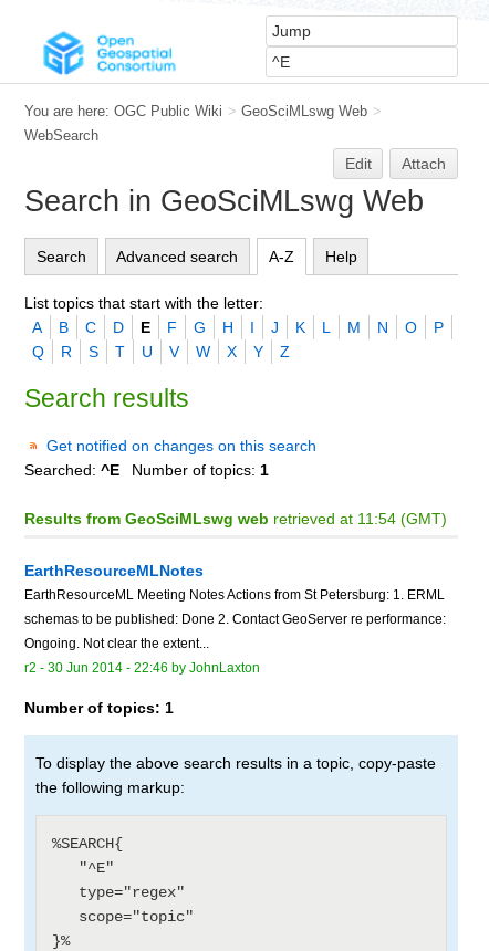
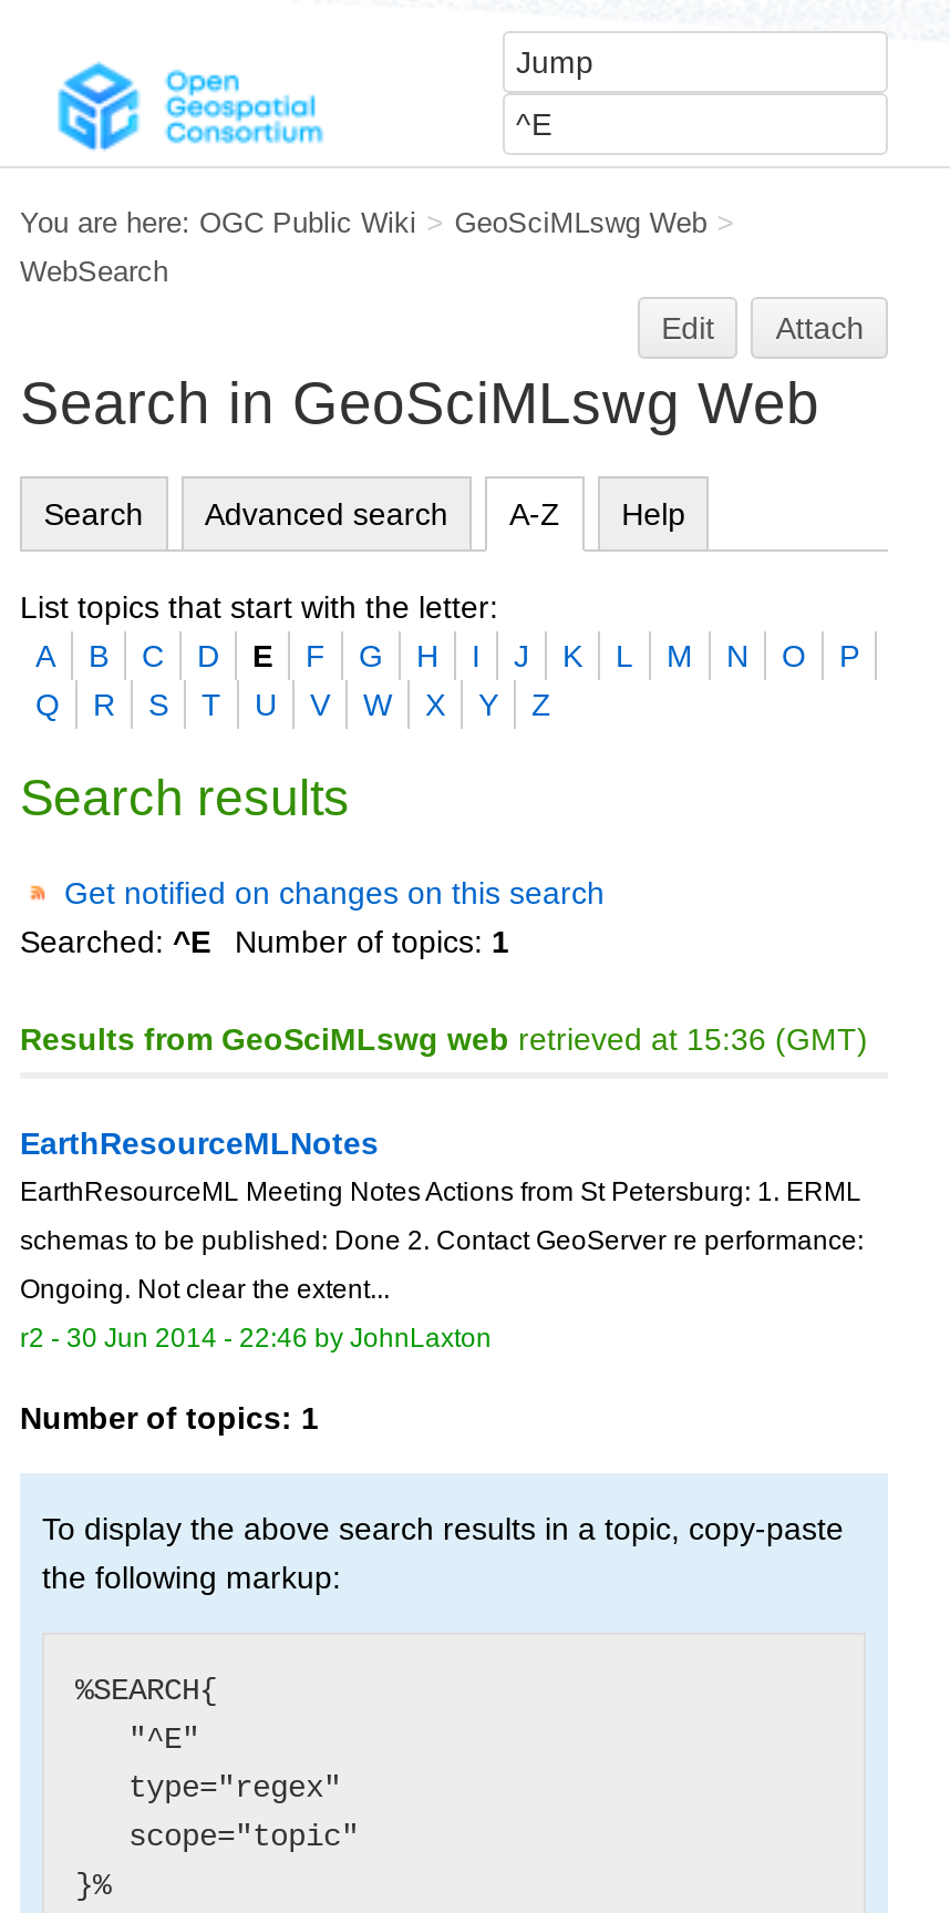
- Results from GeoSciMLswg web retrieved at 11:54 (GMT)
+ Results from GeoSciMLswg web retrieved at 15:36 (GMT)
